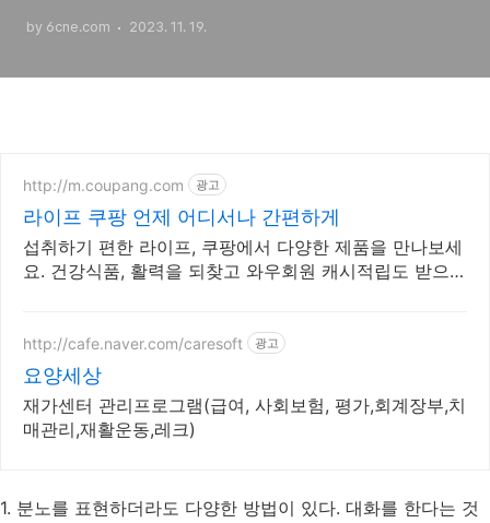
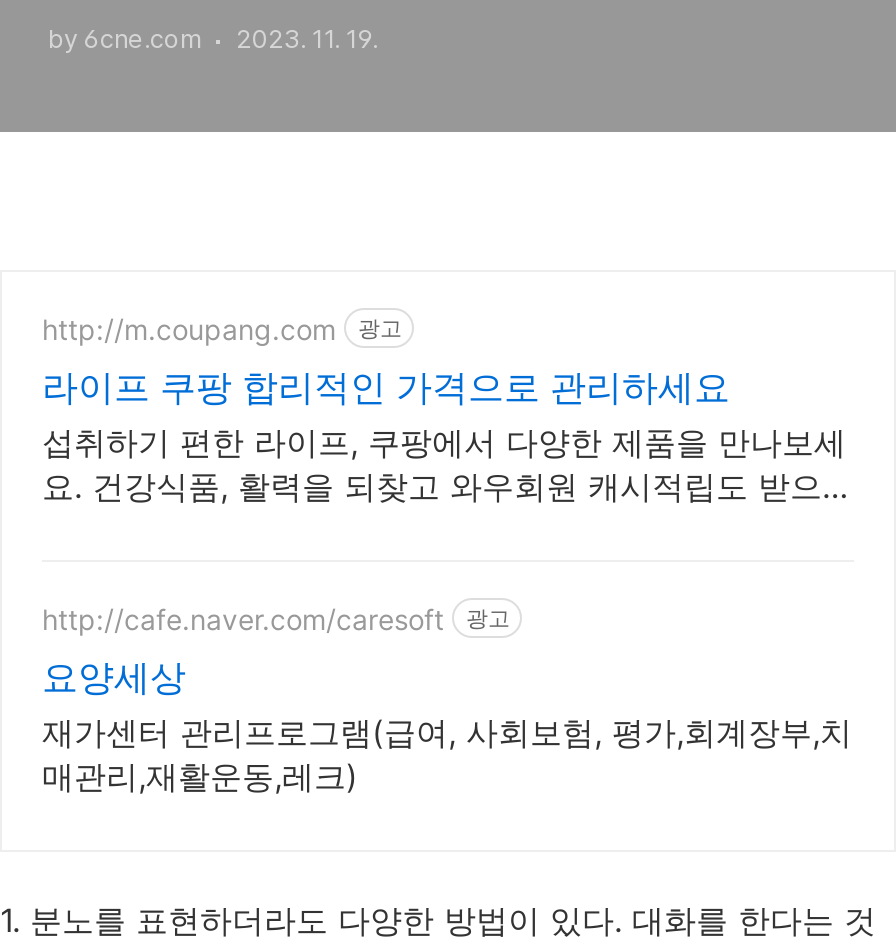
- 라이프 쿠팡 언제 어디서나 간편하게
+ 라이프 쿠팡 합리적인 가격으로 관리하세요
